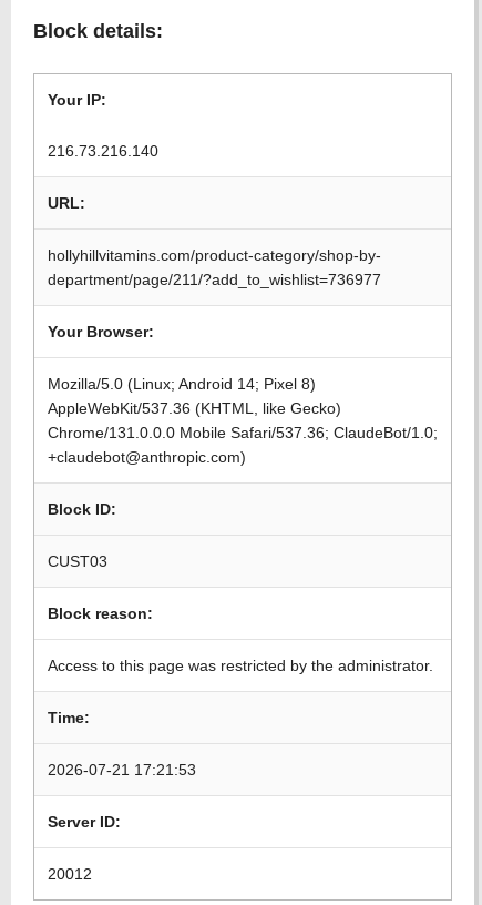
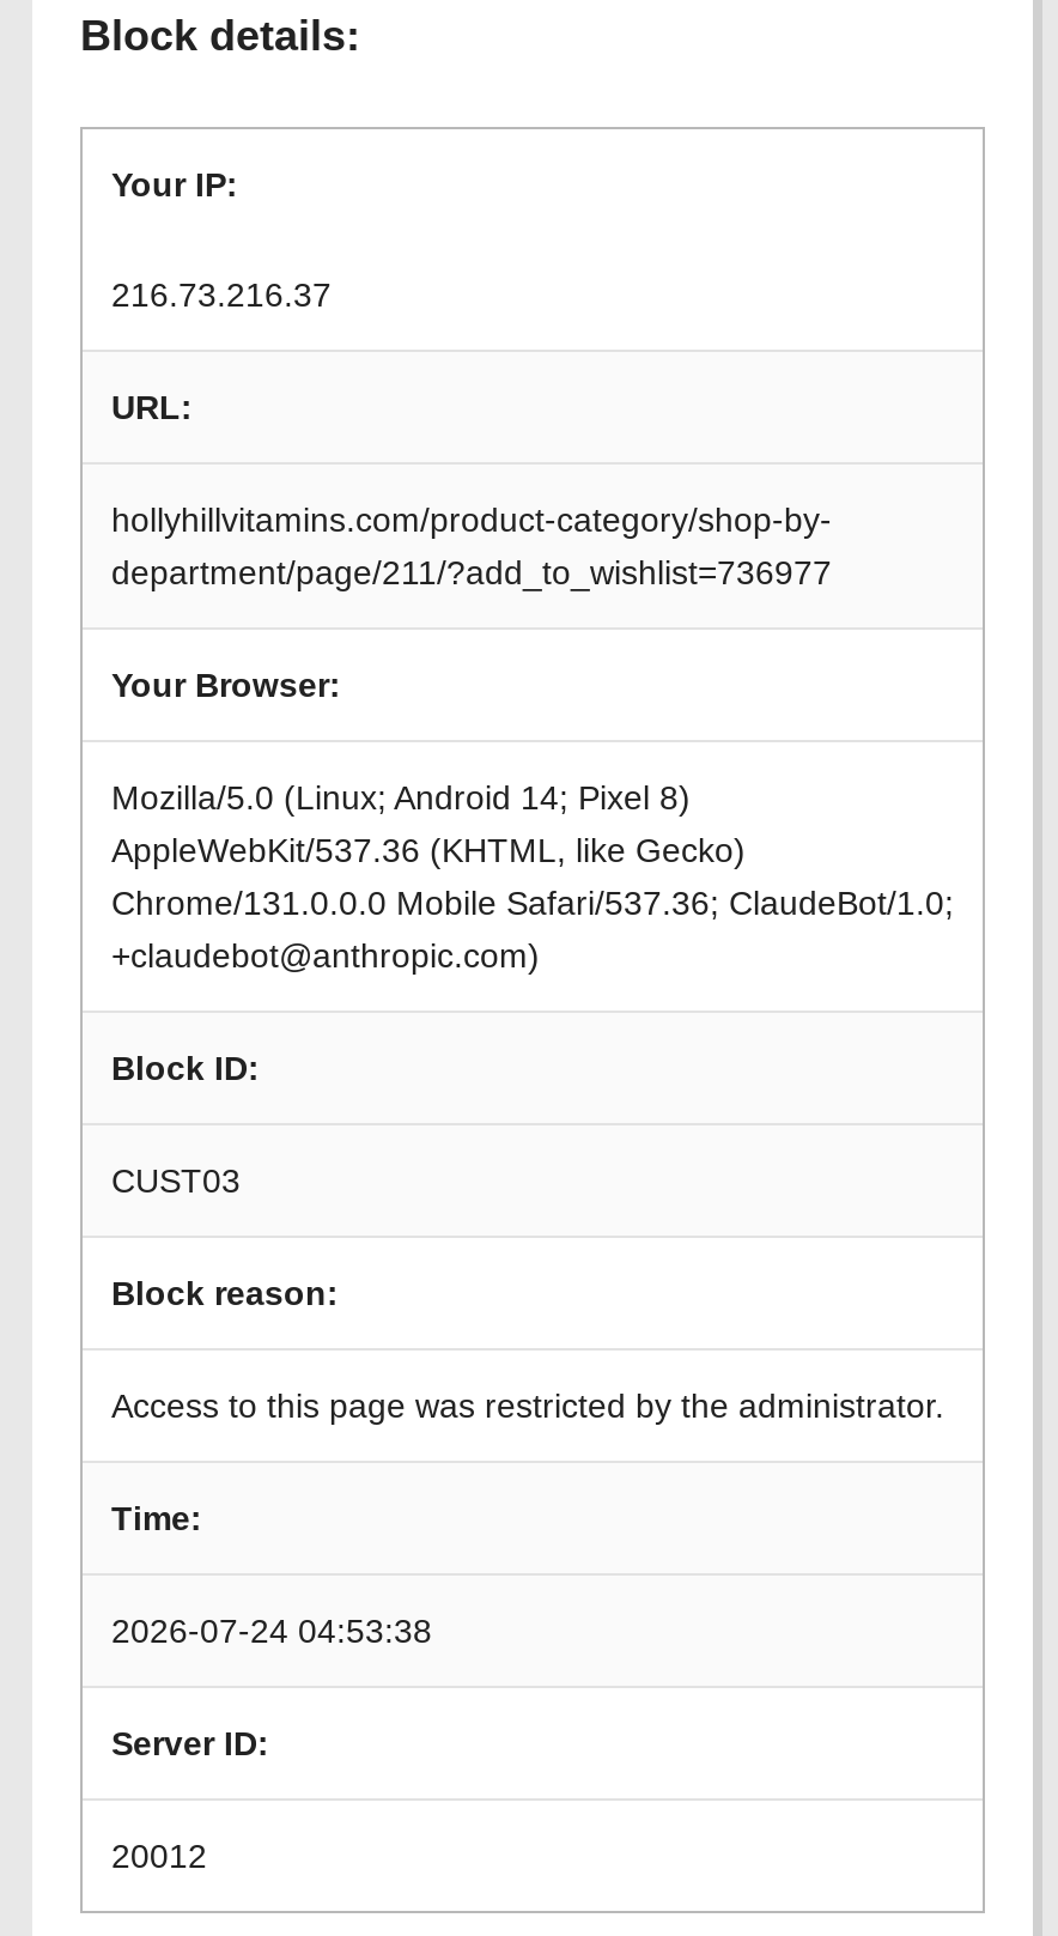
- 216.73.216.140
+ 216.73.216.37

- 2026-07-21 17:21:53
+ 2026-07-24 04:53:38
